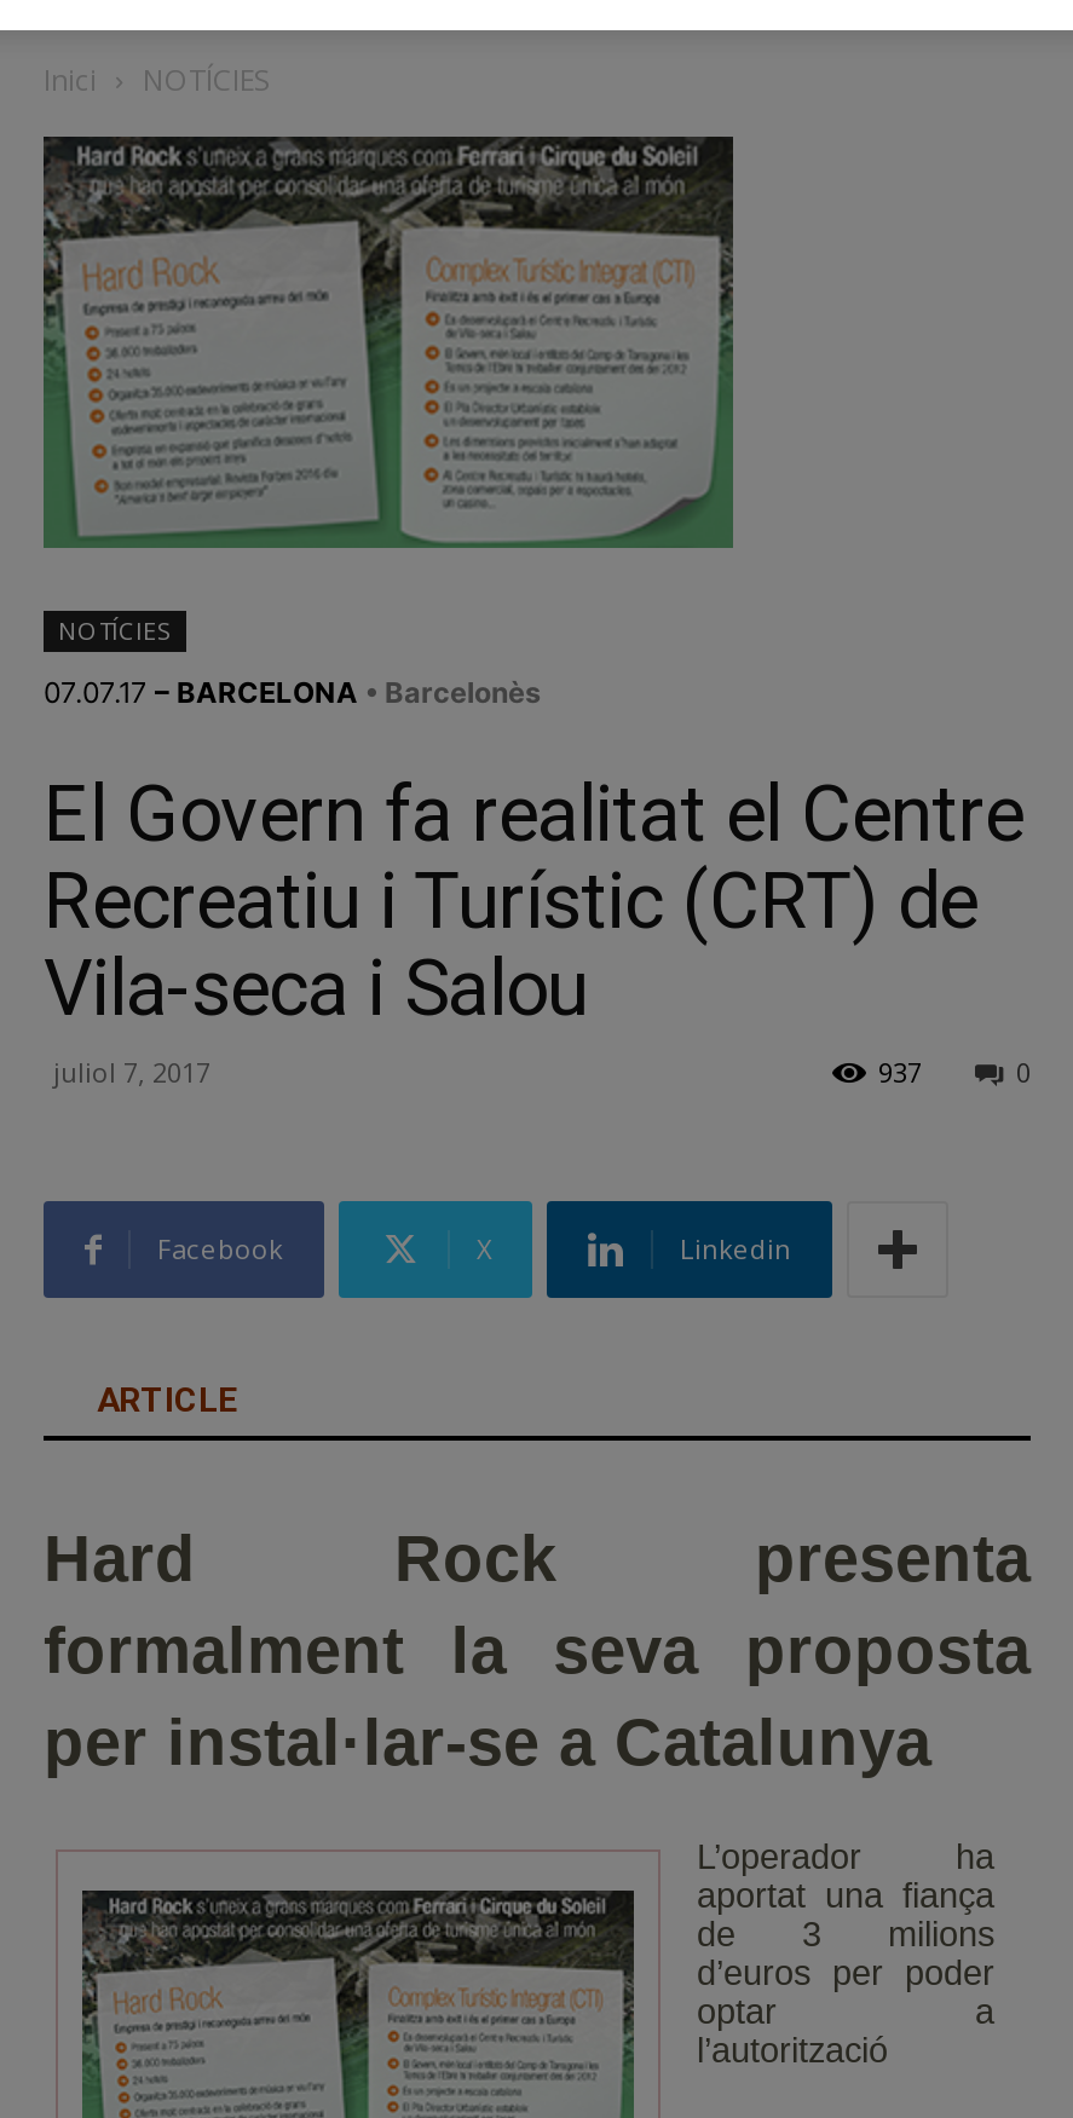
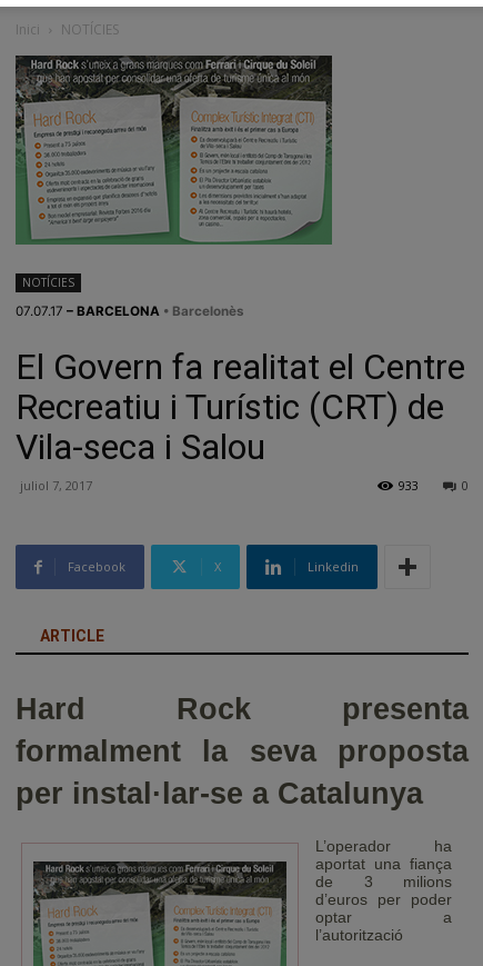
- 937
+ 933
